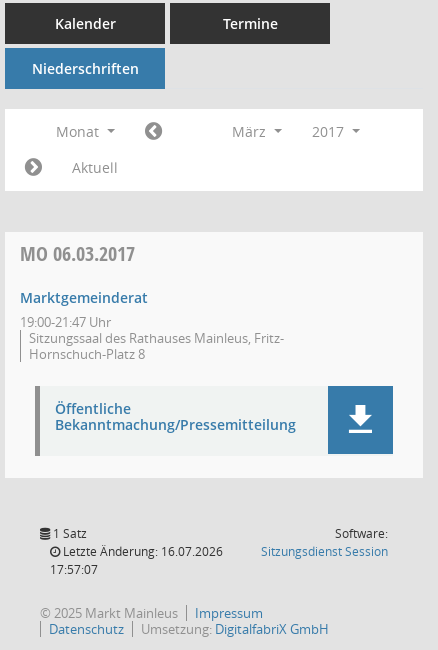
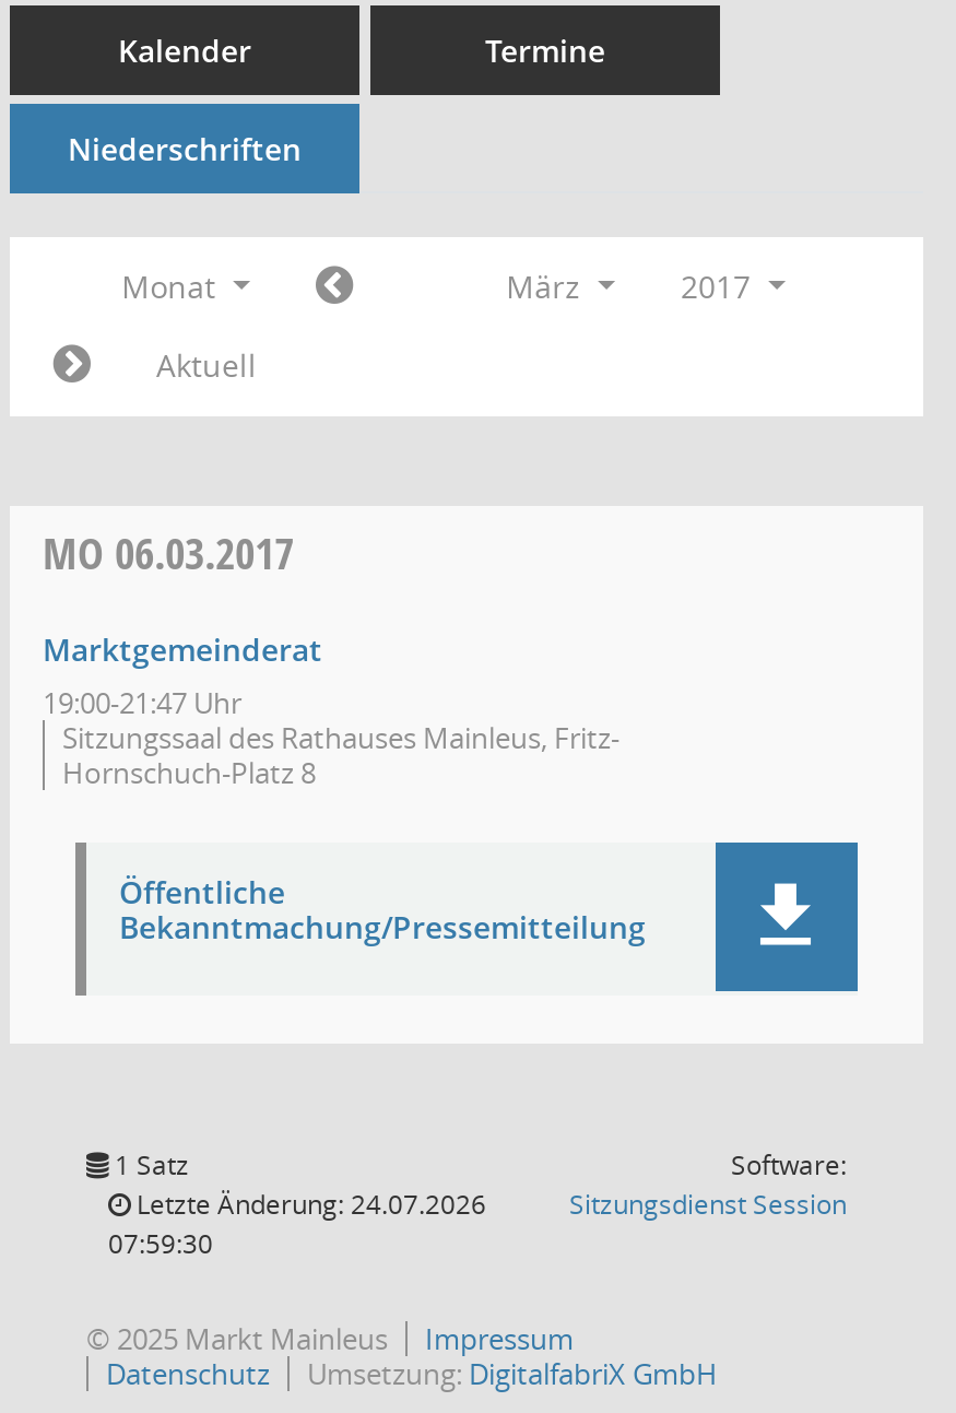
- Letzte Änderung: 16.07.2026
+ Letzte Änderung: 24.07.2026

- 17:57:07
+ 07:59:30
